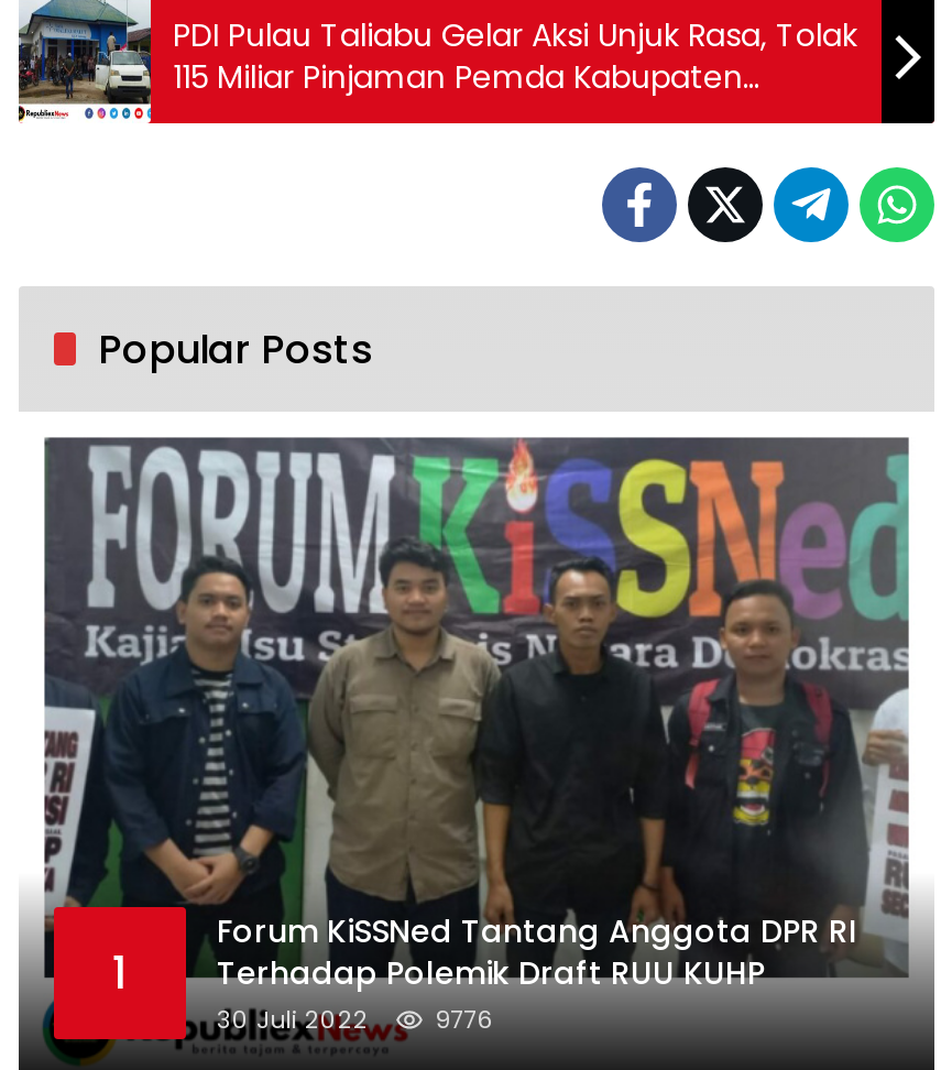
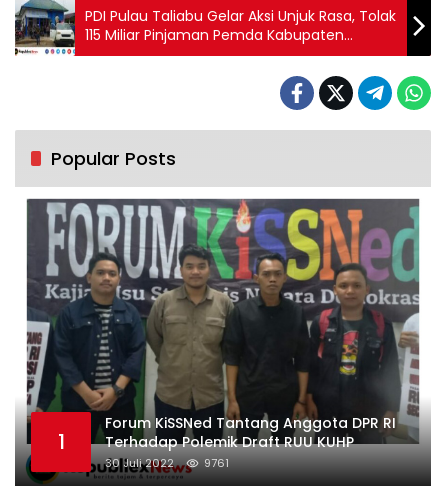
- 30 Juli 2022 9776
+ 30 Juli 2022 9761
